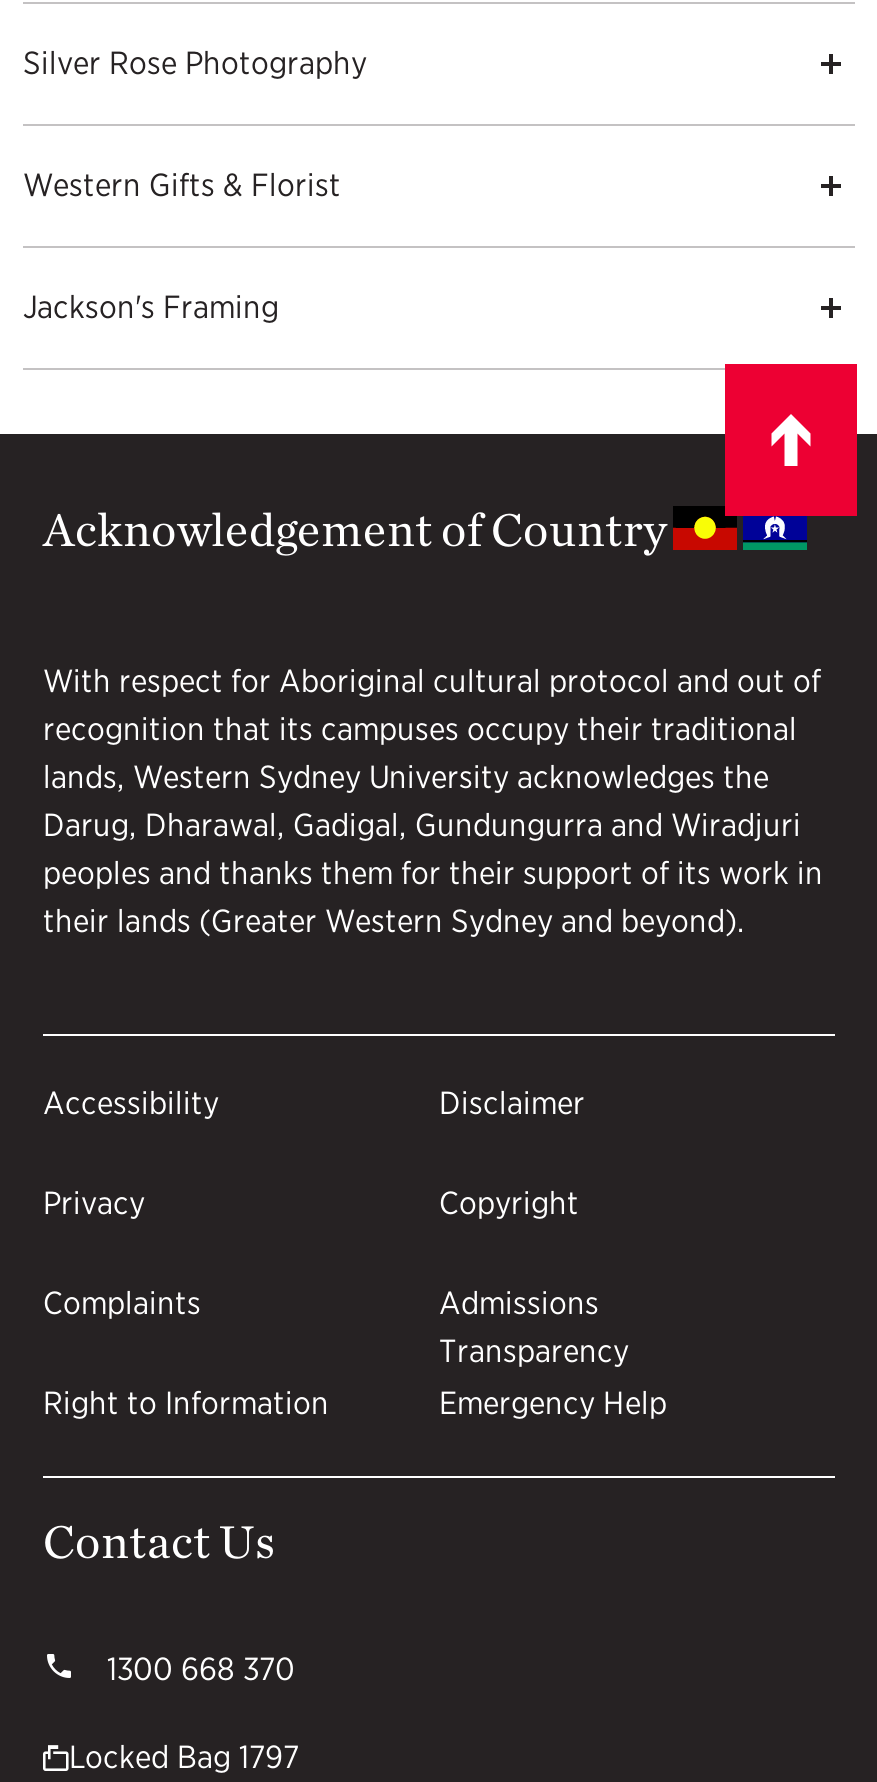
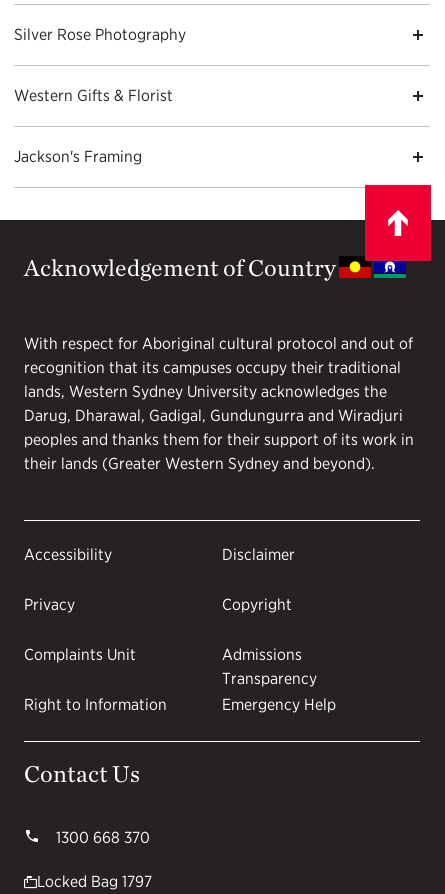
- Complaints
+ Complaints Unit
